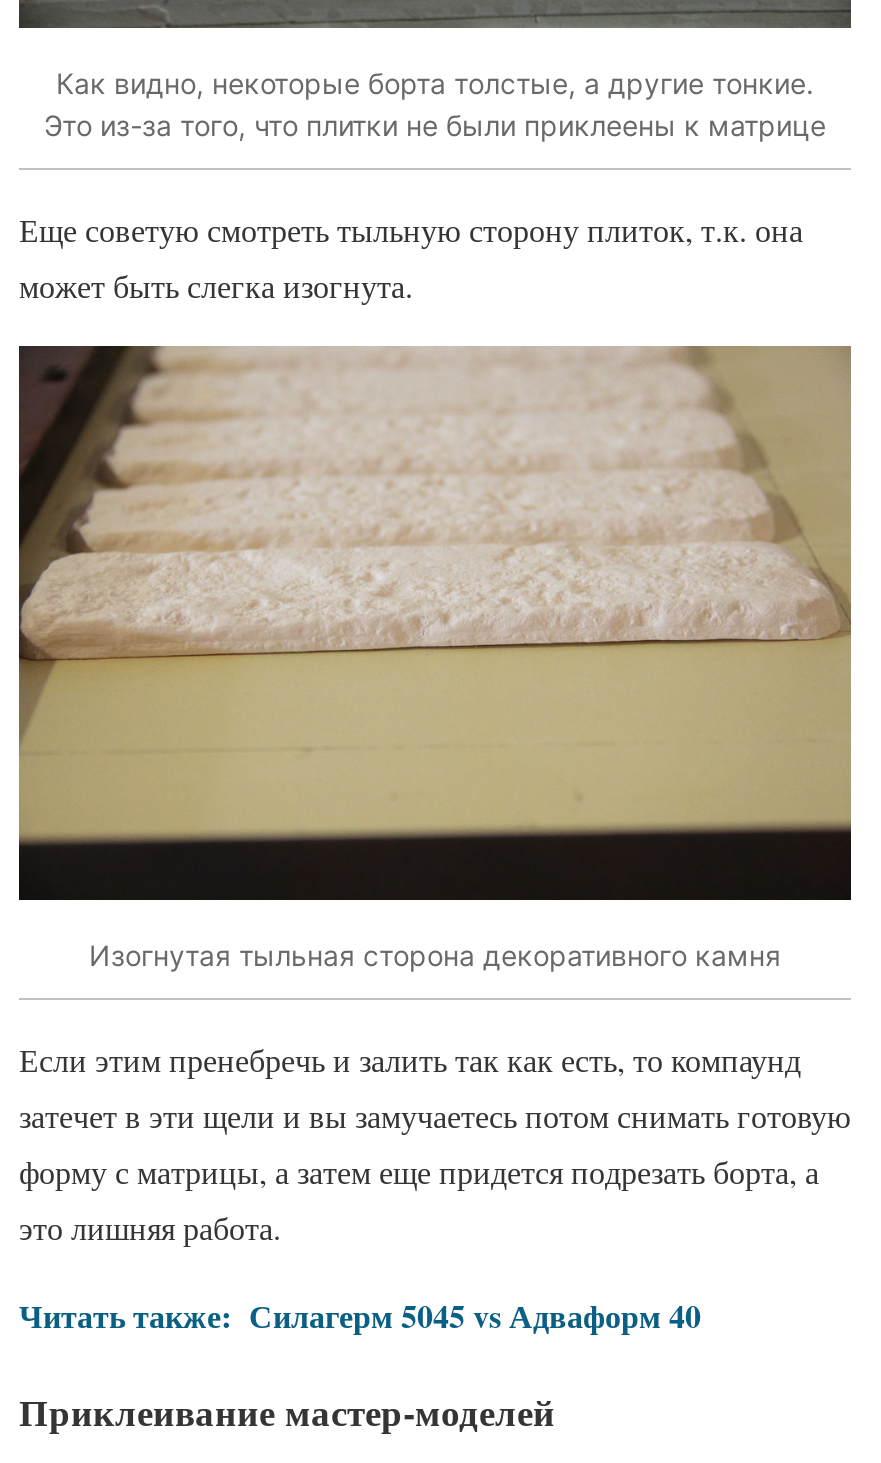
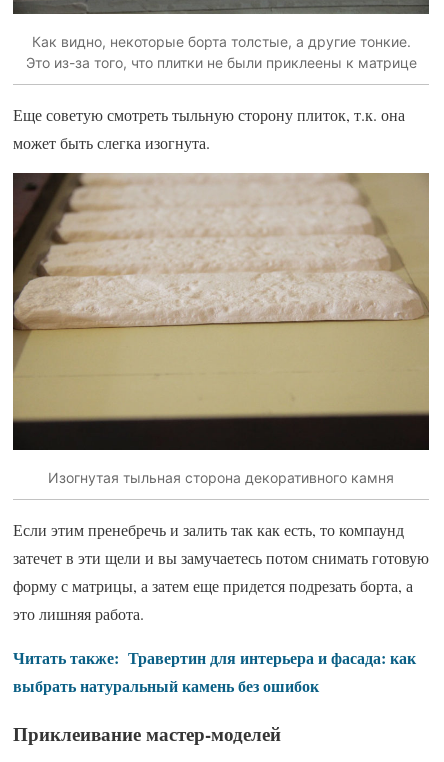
- Читать также: Силагерм 5045 vs Адваформ 40
+ Читать также: Травертин для интерьера и фасада: как
+ выбрать натуральный камень без ошибок
